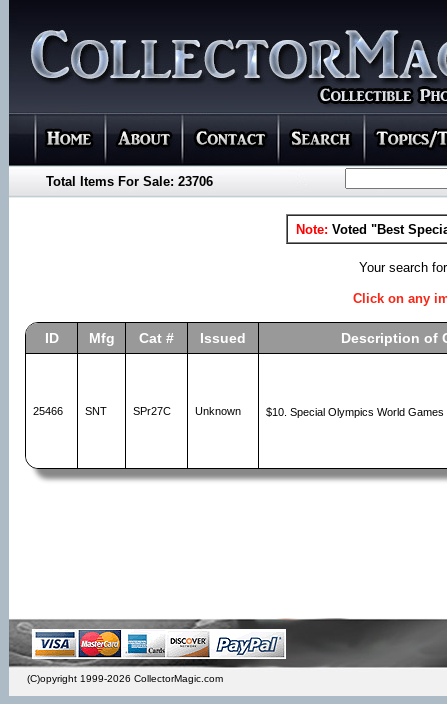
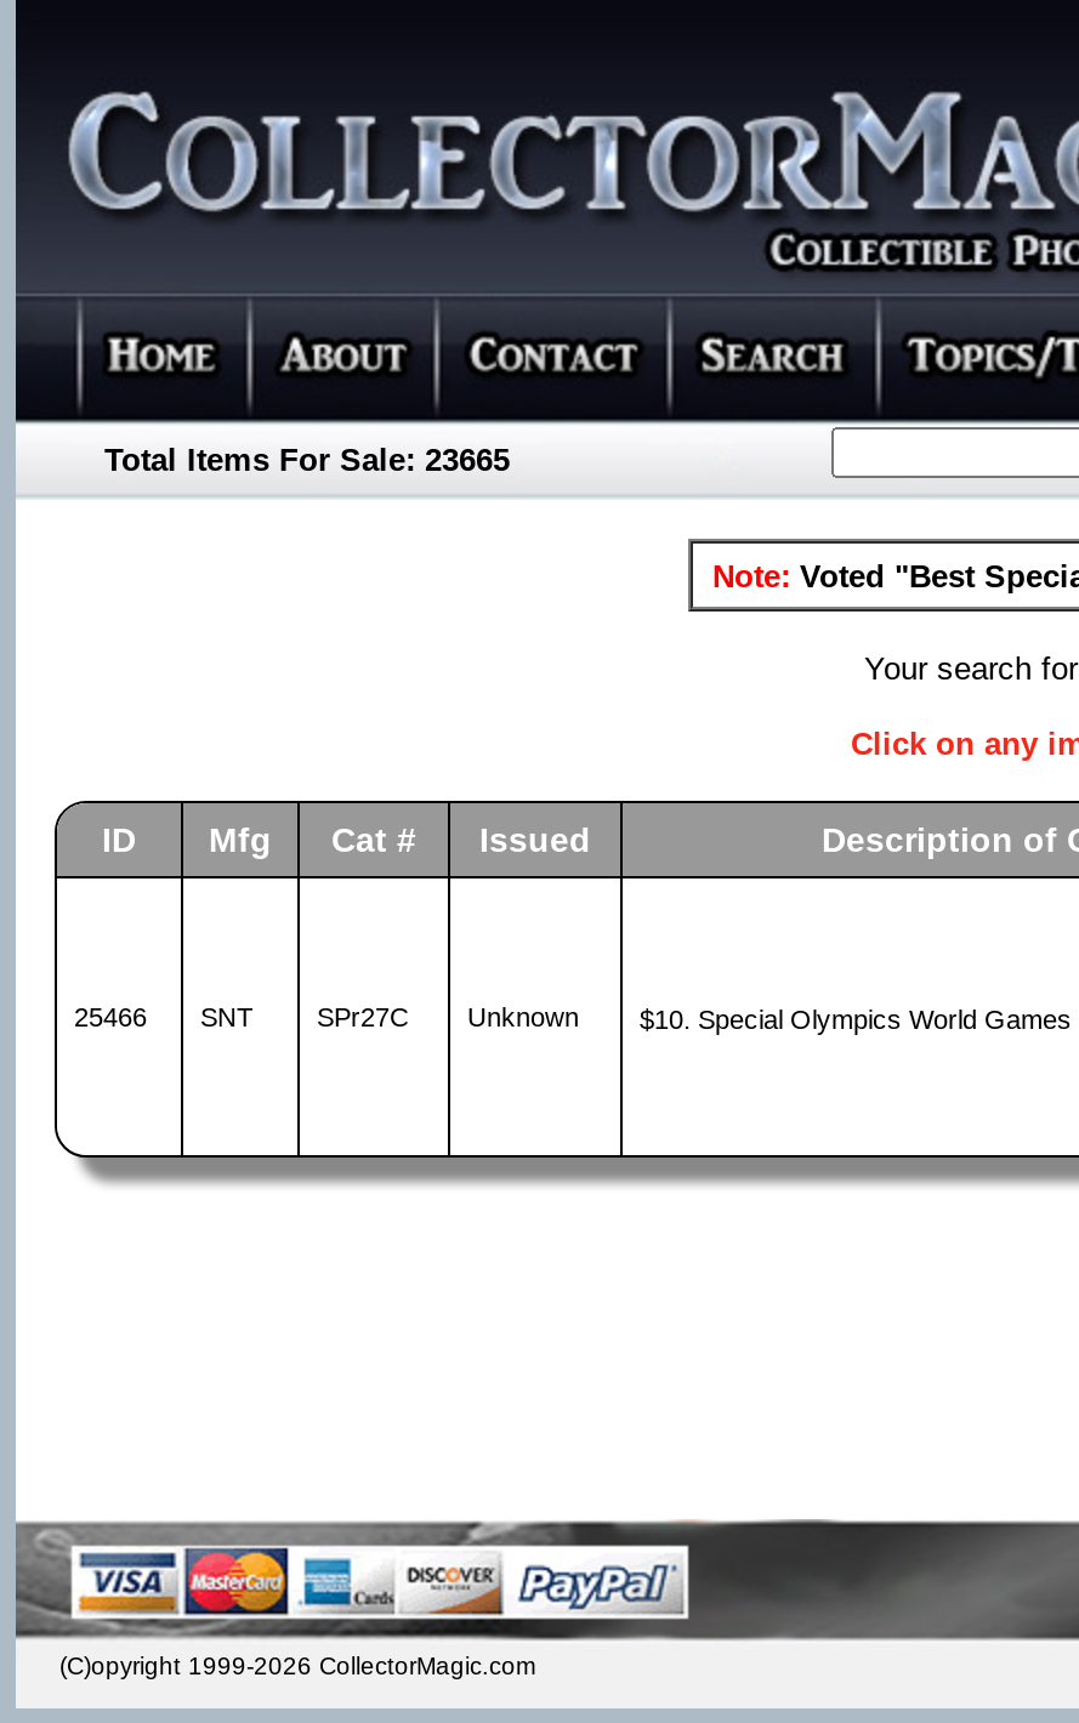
- Total Items For Sale: 23706
+ Total Items For Sale: 23665
